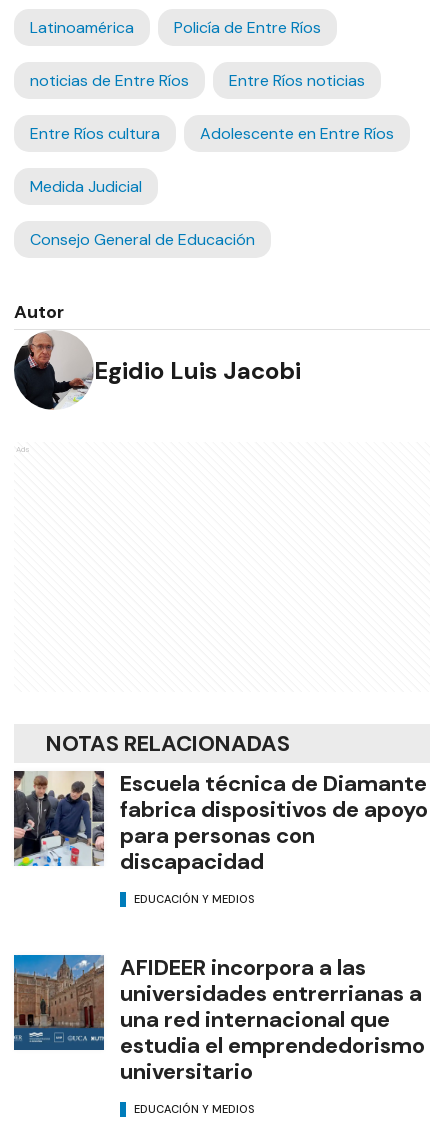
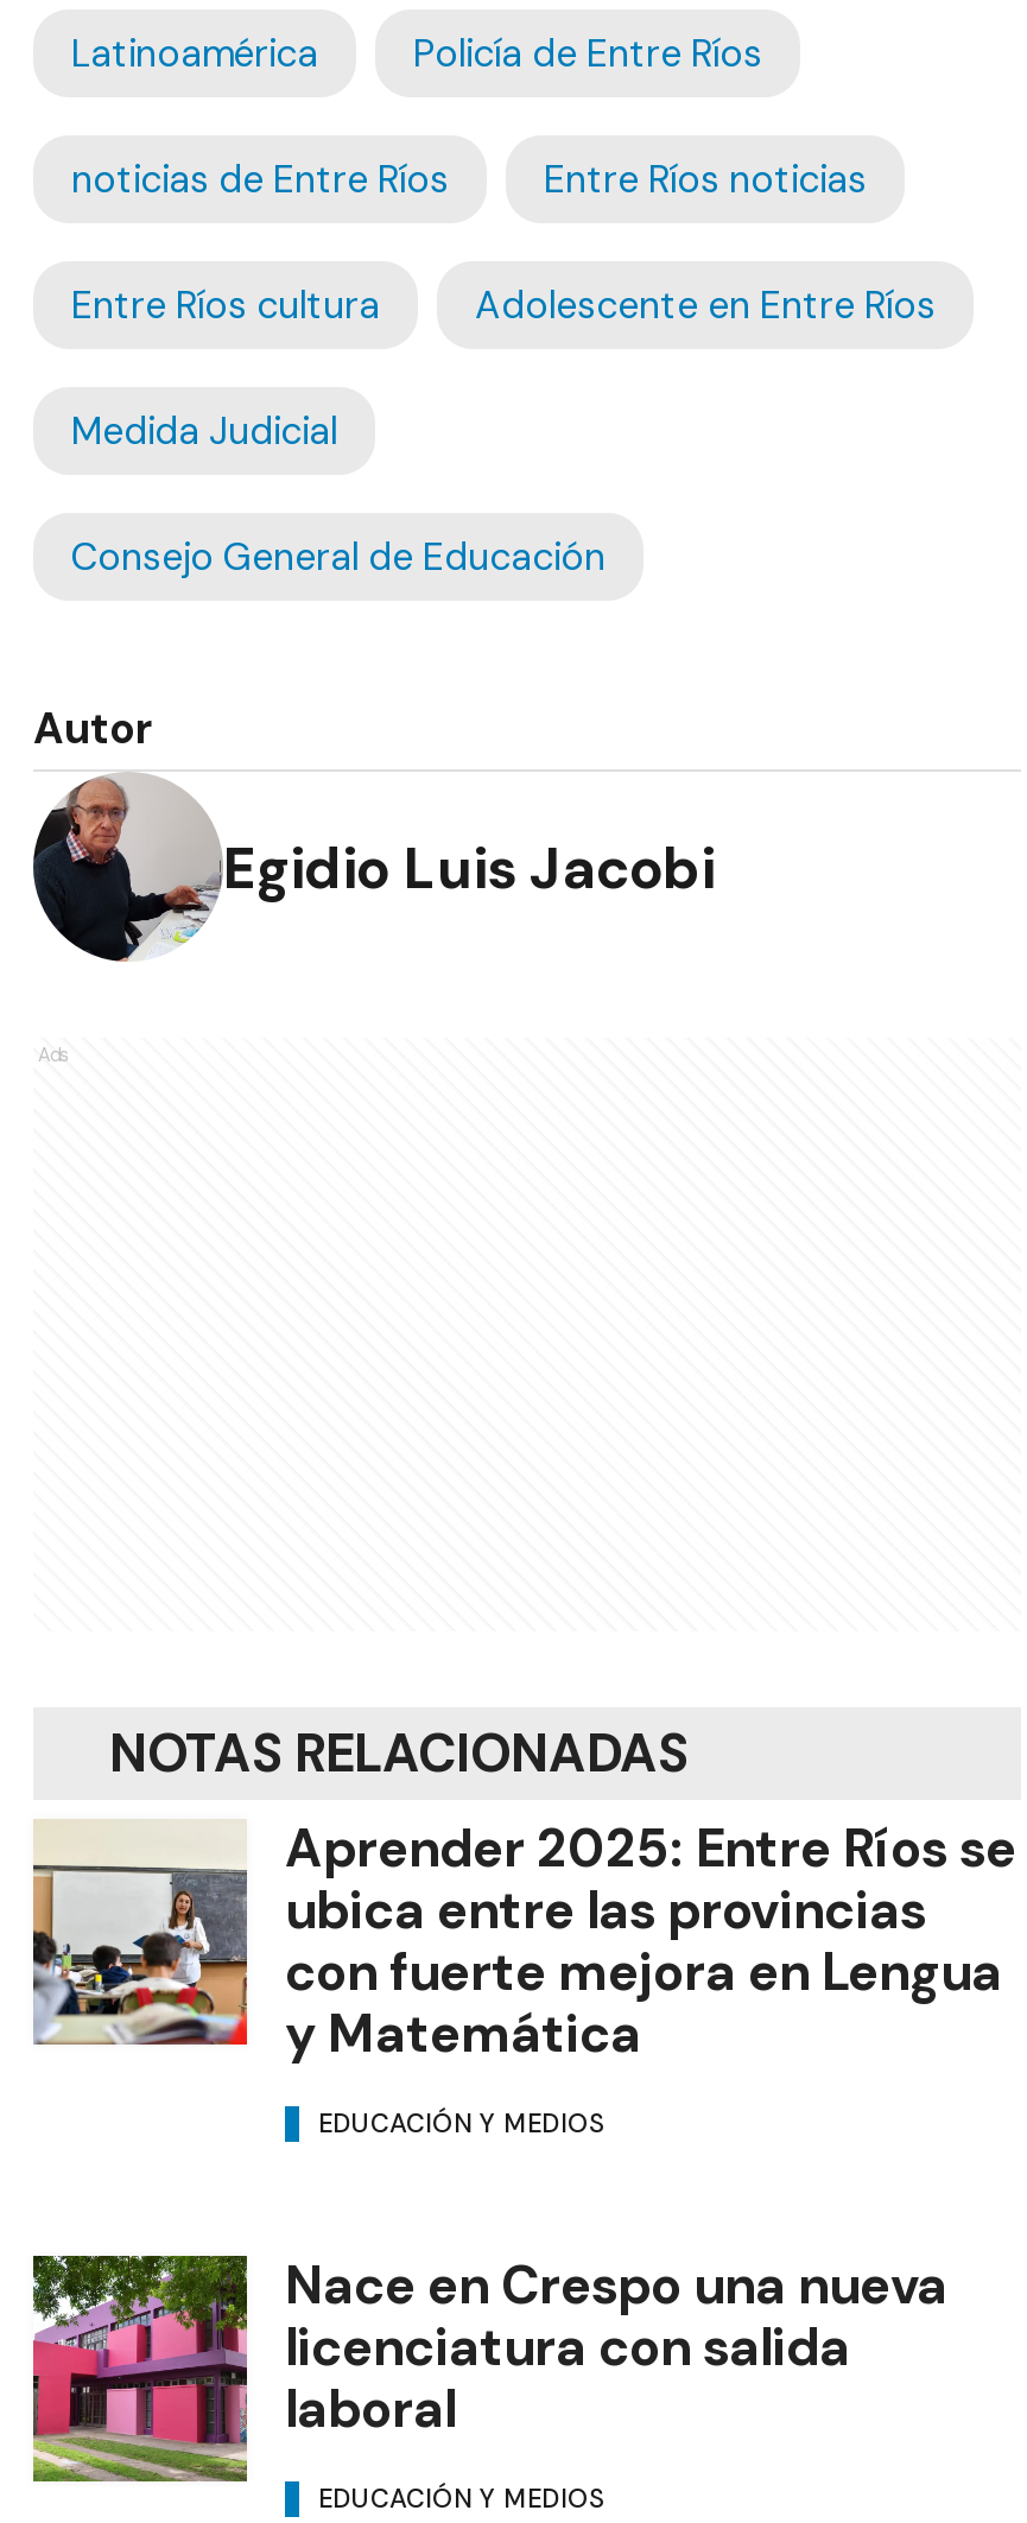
- [image]
- Escuela técnica de Diamante
- fabrica dispositivos de apoyo
- para personas con
- discapacidad
+ [image]
+ Aprender 2025: Entre Ríos se
+ ubica entre las provincias
+ con fuerte mejora en Lengua
+ y Matemática

- [image]
- AFIDEER incorpora a las
- universidades entrerrianas a
- una red internacional que
- estudia el emprendedorismo
- universitario
+ [image]
+ Nace en Crespo una nueva
+ licenciatura con salida
+ laboral
